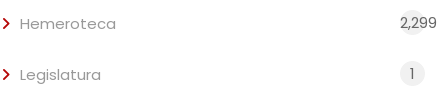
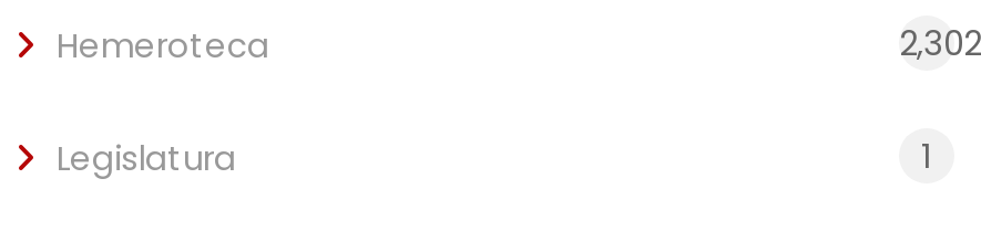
- 2,299
+ 2,302
